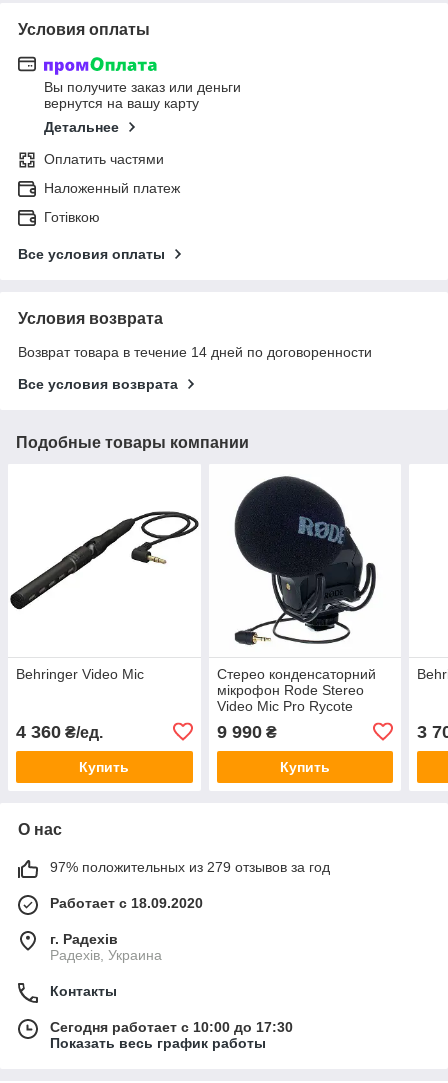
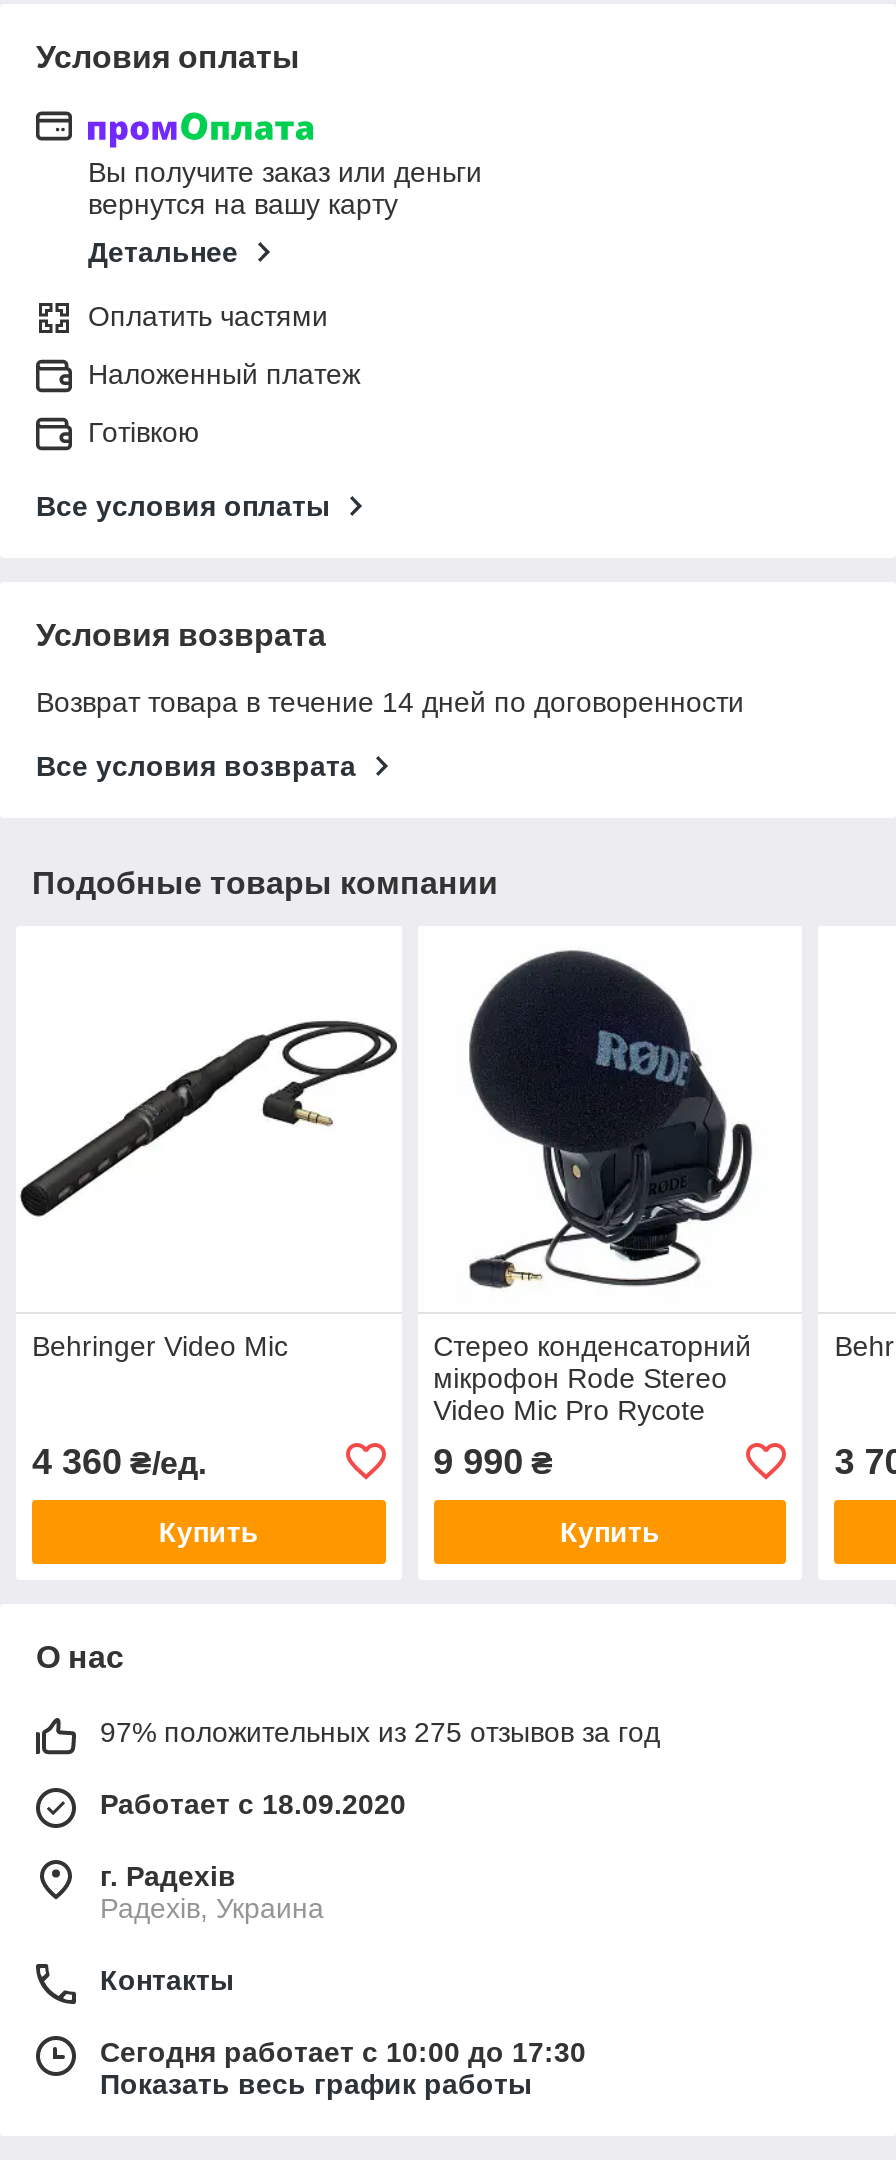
- 97% положительных из 279 отзывов за год
+ 97% положительных из 275 отзывов за год
